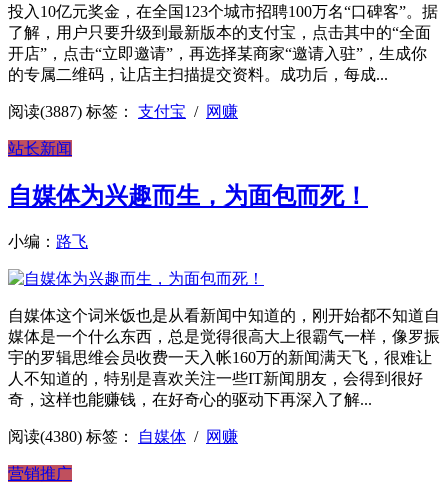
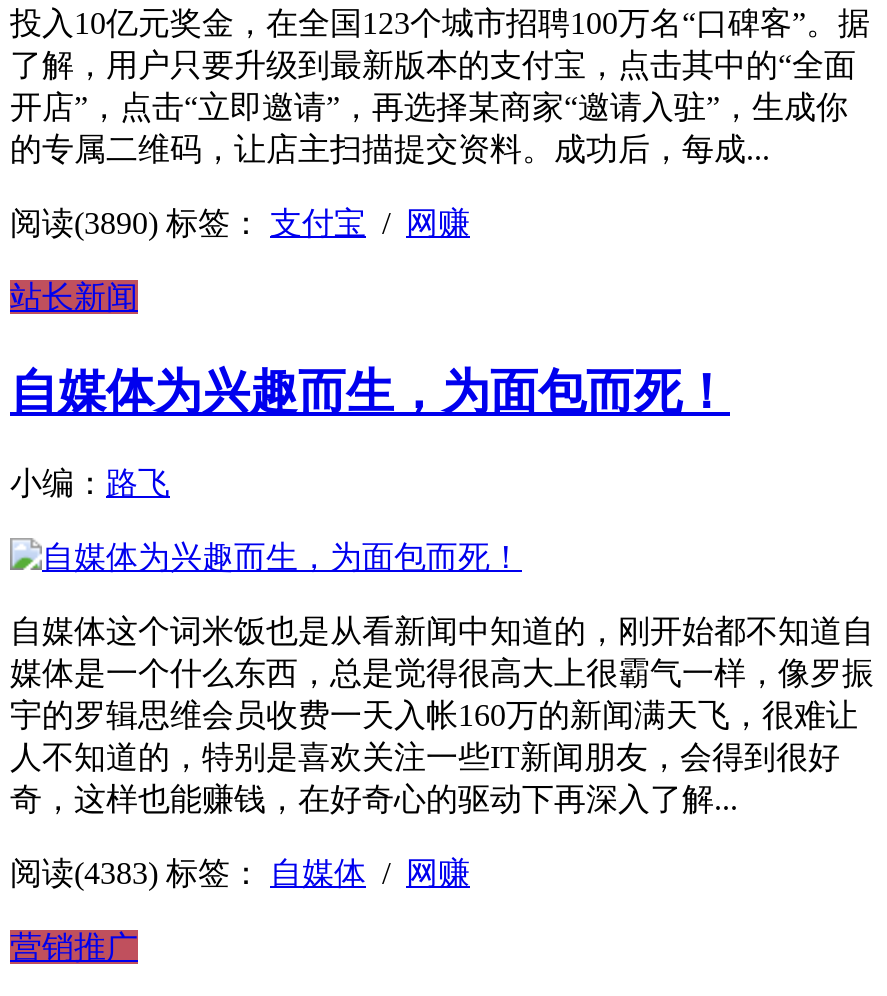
- 阅读(3887) 标签：支付宝/网赚
+ 阅读(3890) 标签：支付宝/网赚

- 阅读(4380) 标签：自媒体/网赚
+ 阅读(4383) 标签：自媒体/网赚
